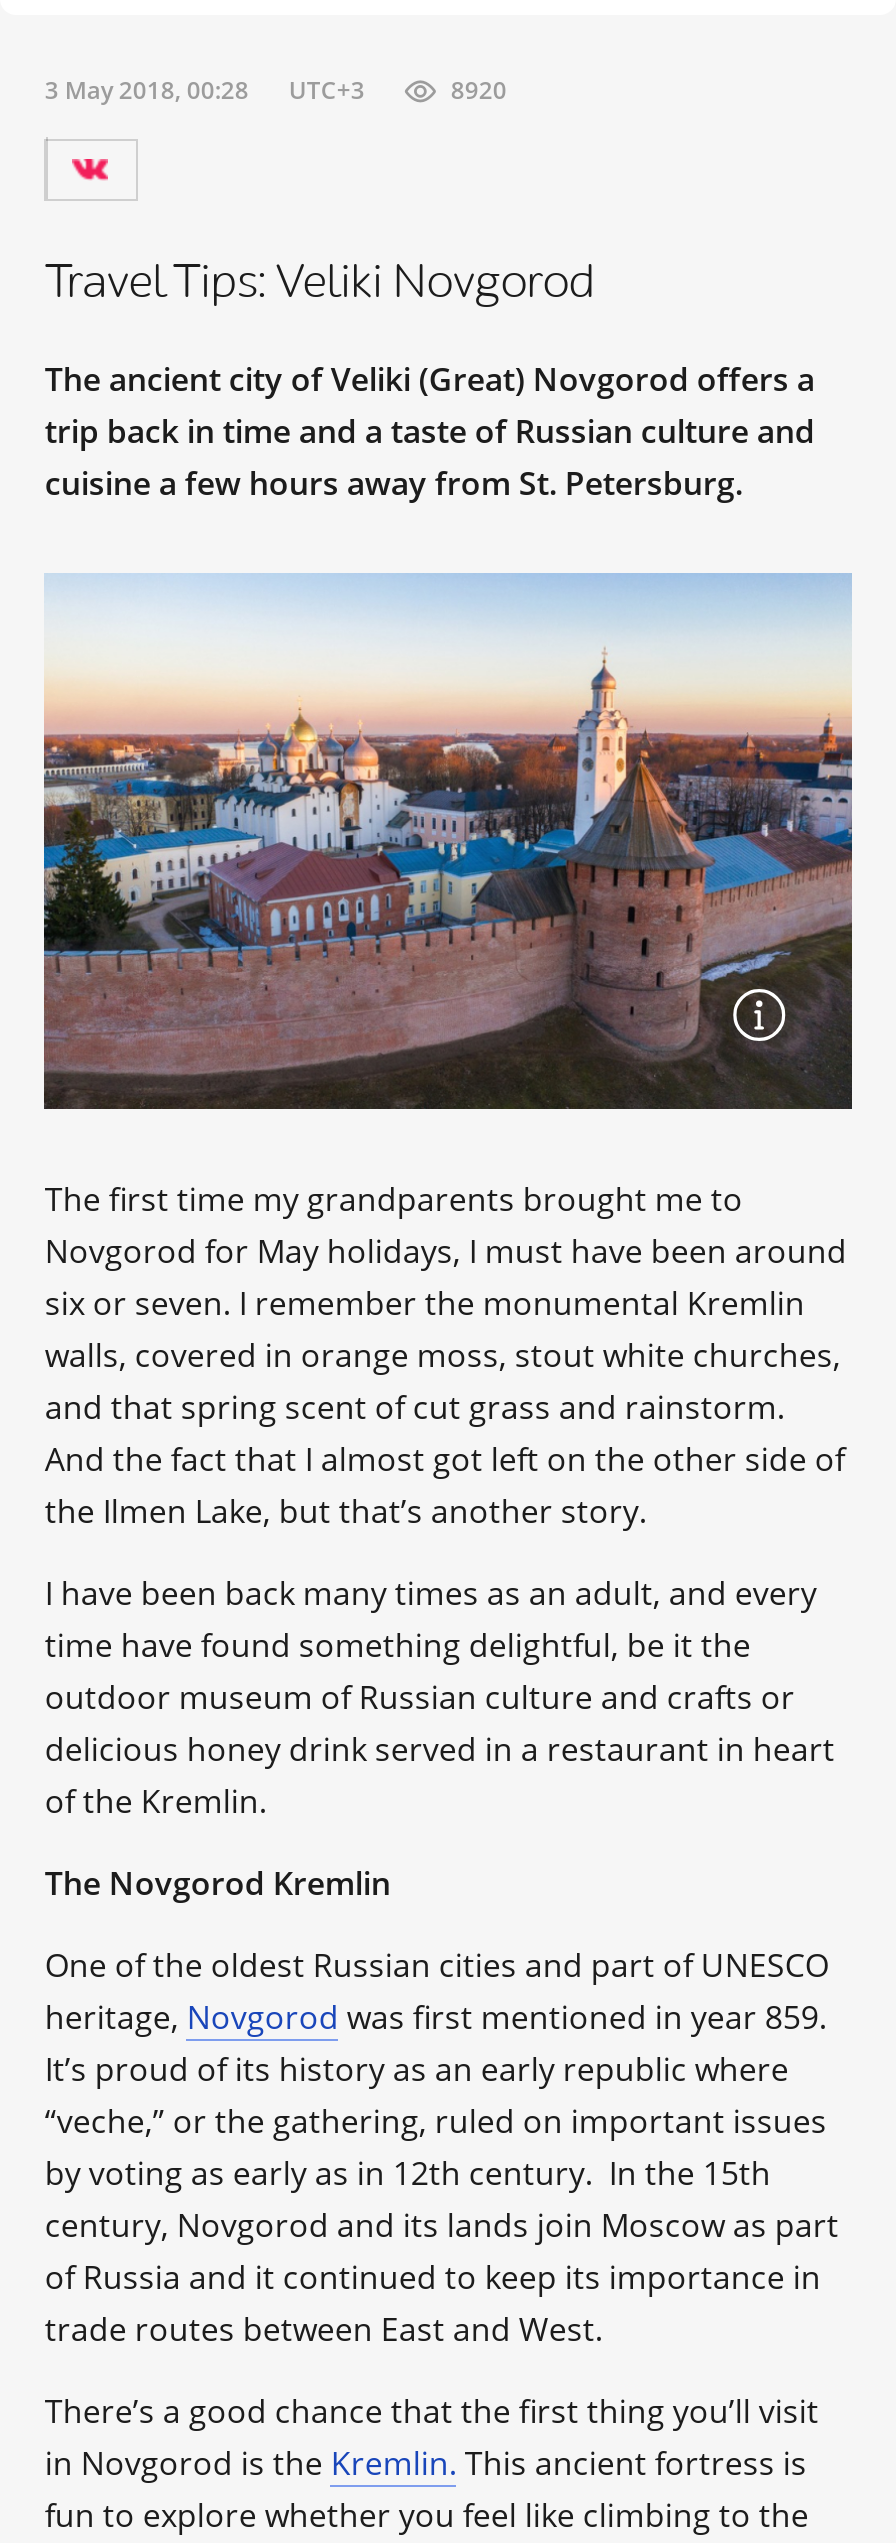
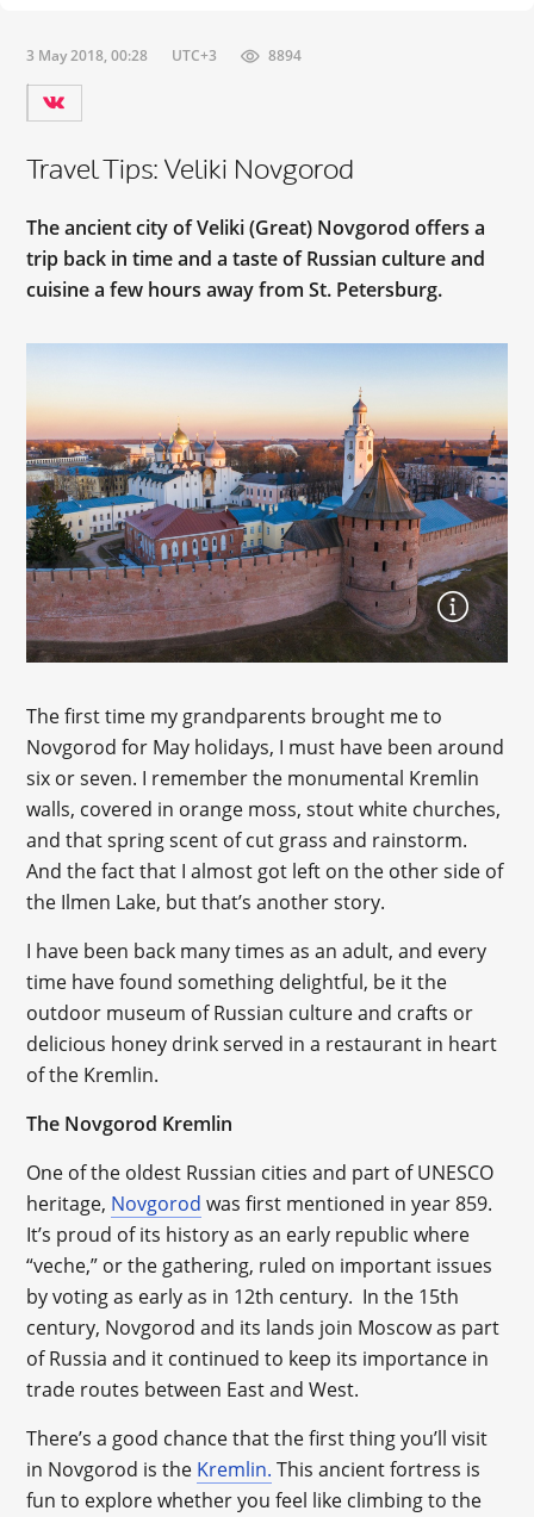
- 8920
+ 8894
